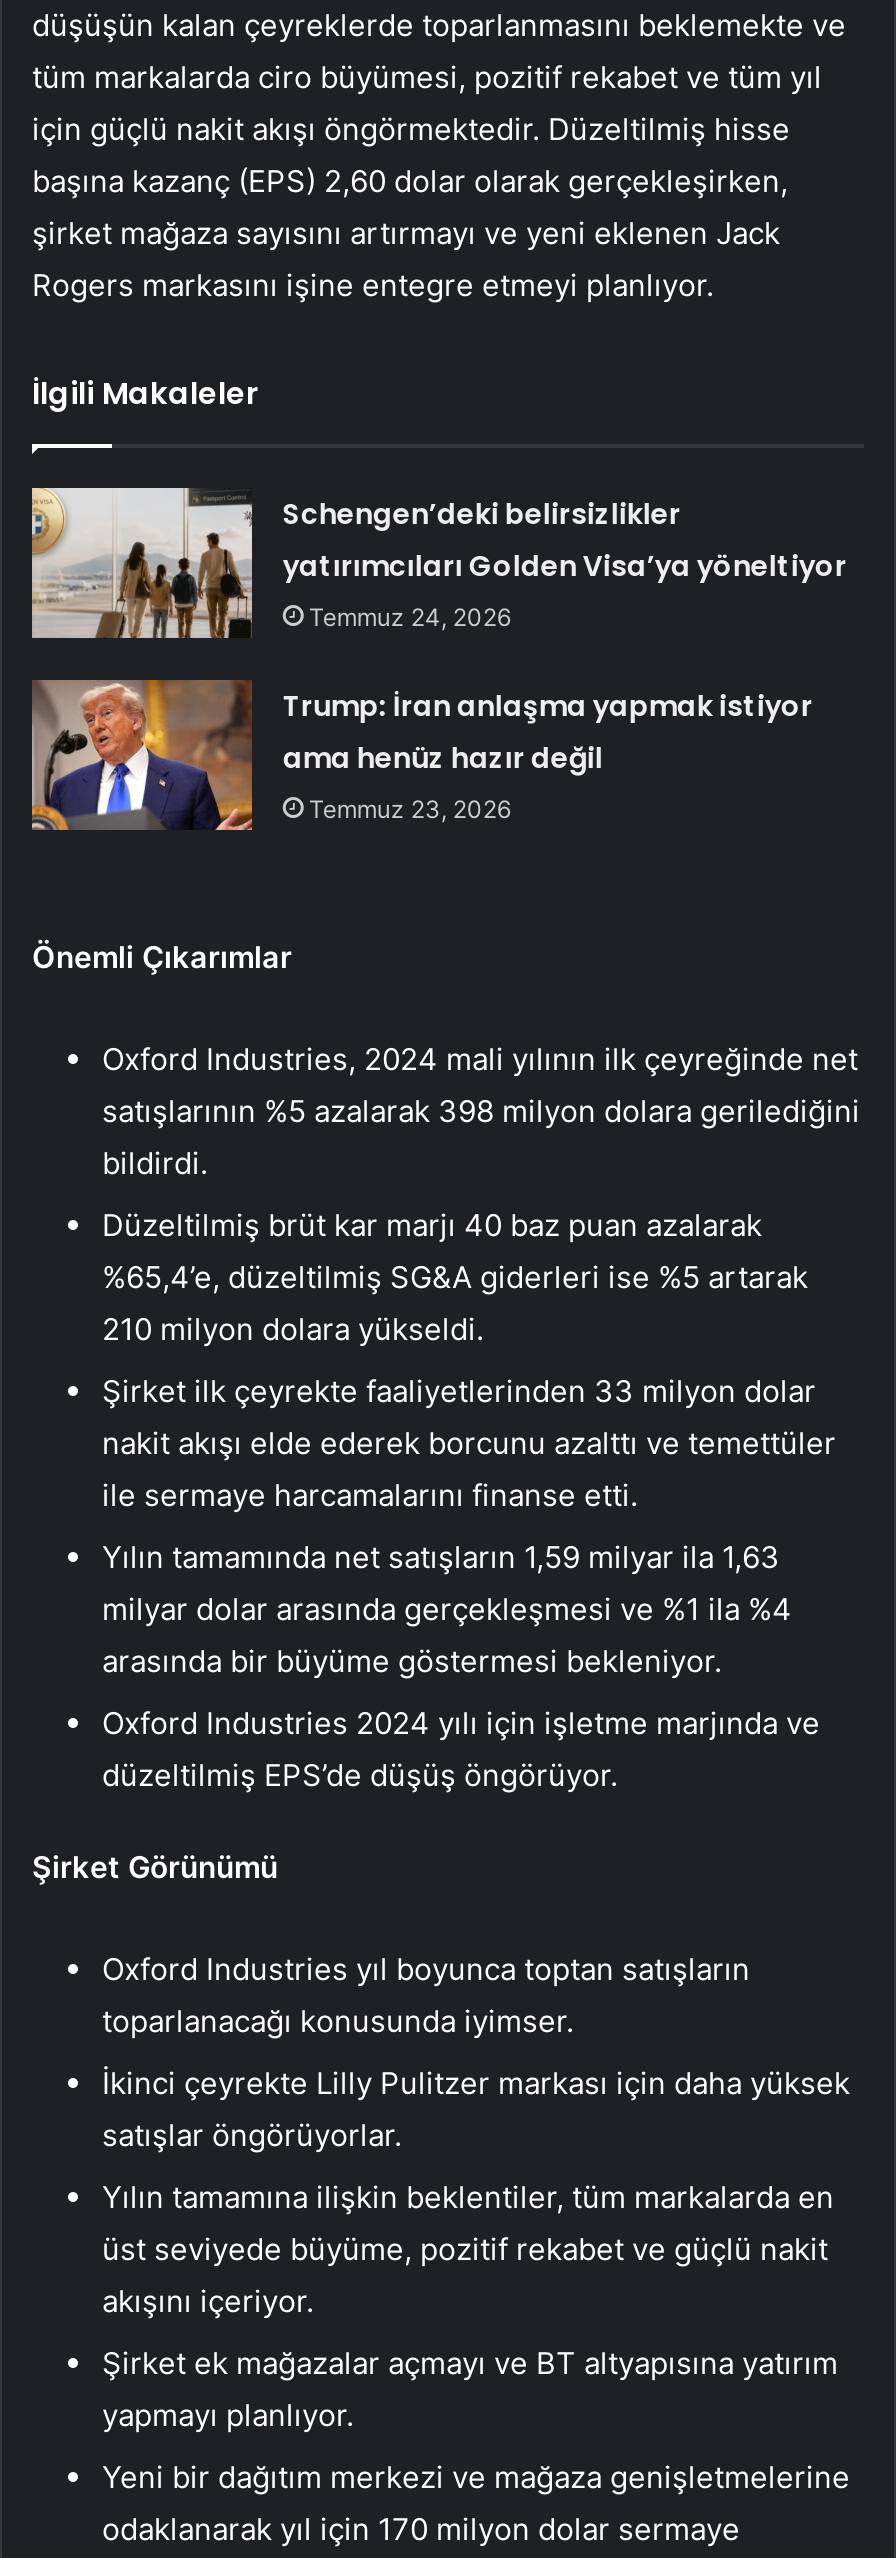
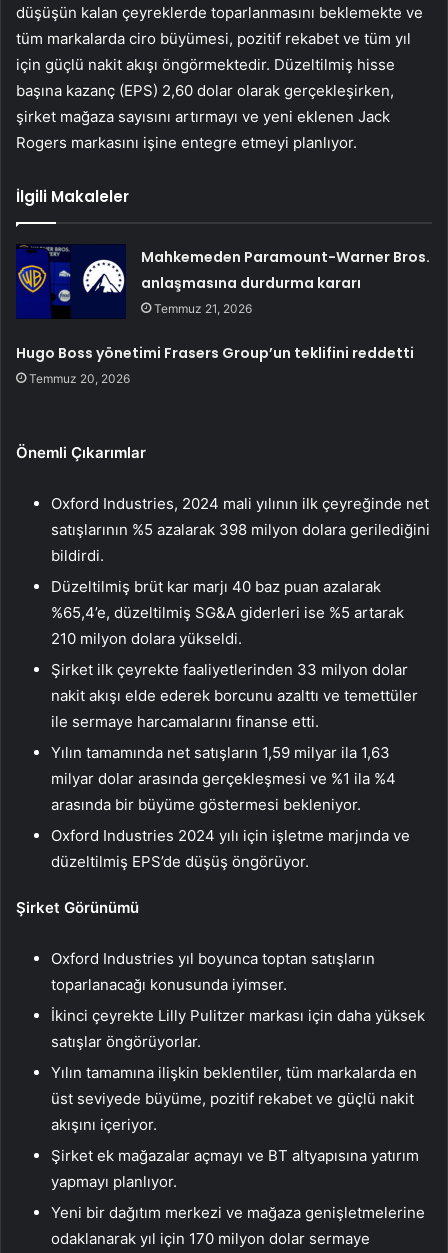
- [image]
- Schengen’deki belirsizlikler
- yatırımcıları Golden Visa’ya yöneltiyor
- Temmuz 24, 2026
+ [image]
+ Mahkemeden Paramount-Warner Bros.
+ anlaşmasına durdurma kararı
+ Temmuz 21, 2026

- Trump: İran anlaşma yapmak istiyor
- ama henüz hazır değil
- Temmuz 23, 2026
+ Hugo Boss yönetimi Frasers Group’un teklifini reddetti
+ Temmuz 20, 2026
